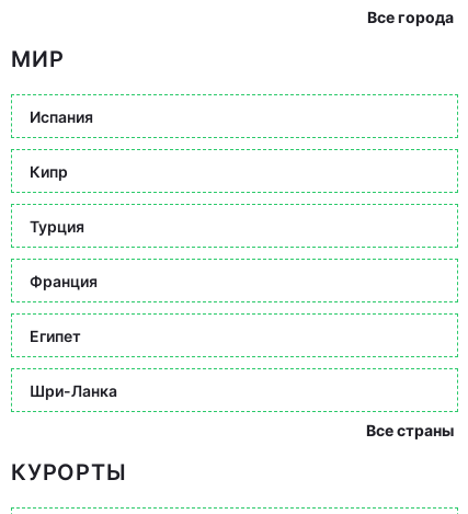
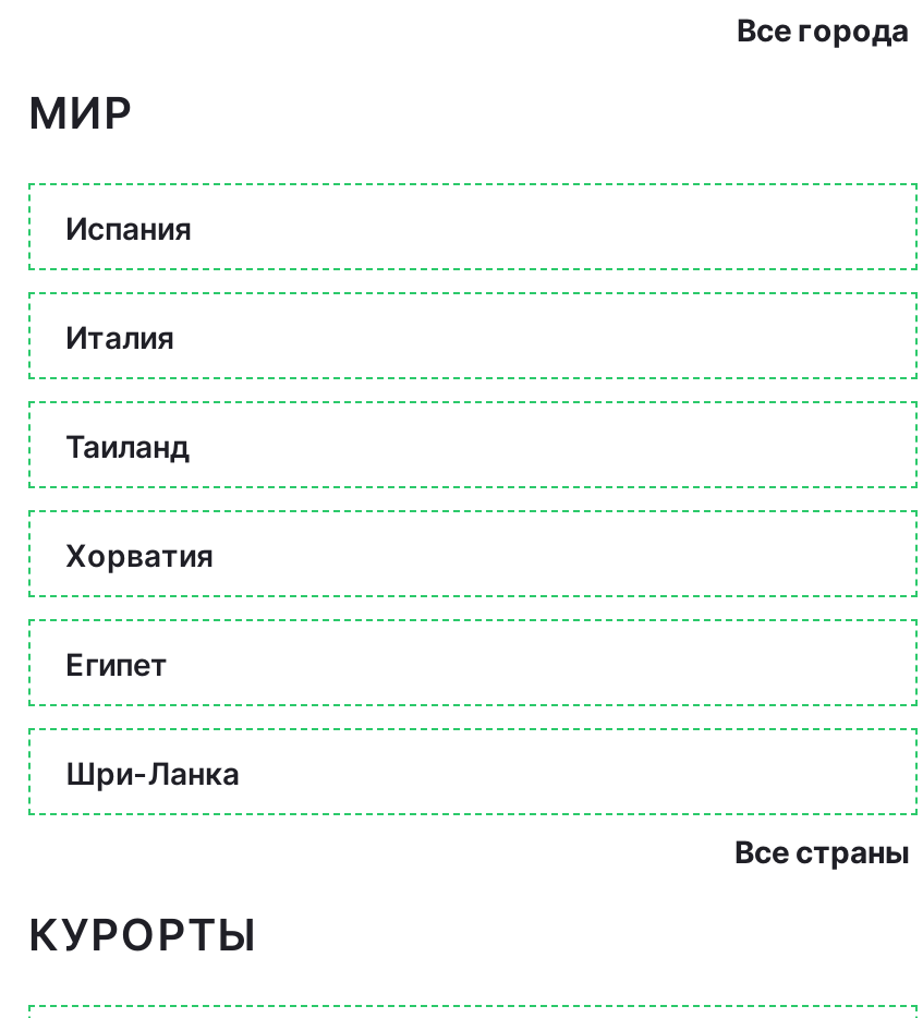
- Кипр
+ Италия

- Турция
+ Таиланд

- Франция
+ Хорватия
